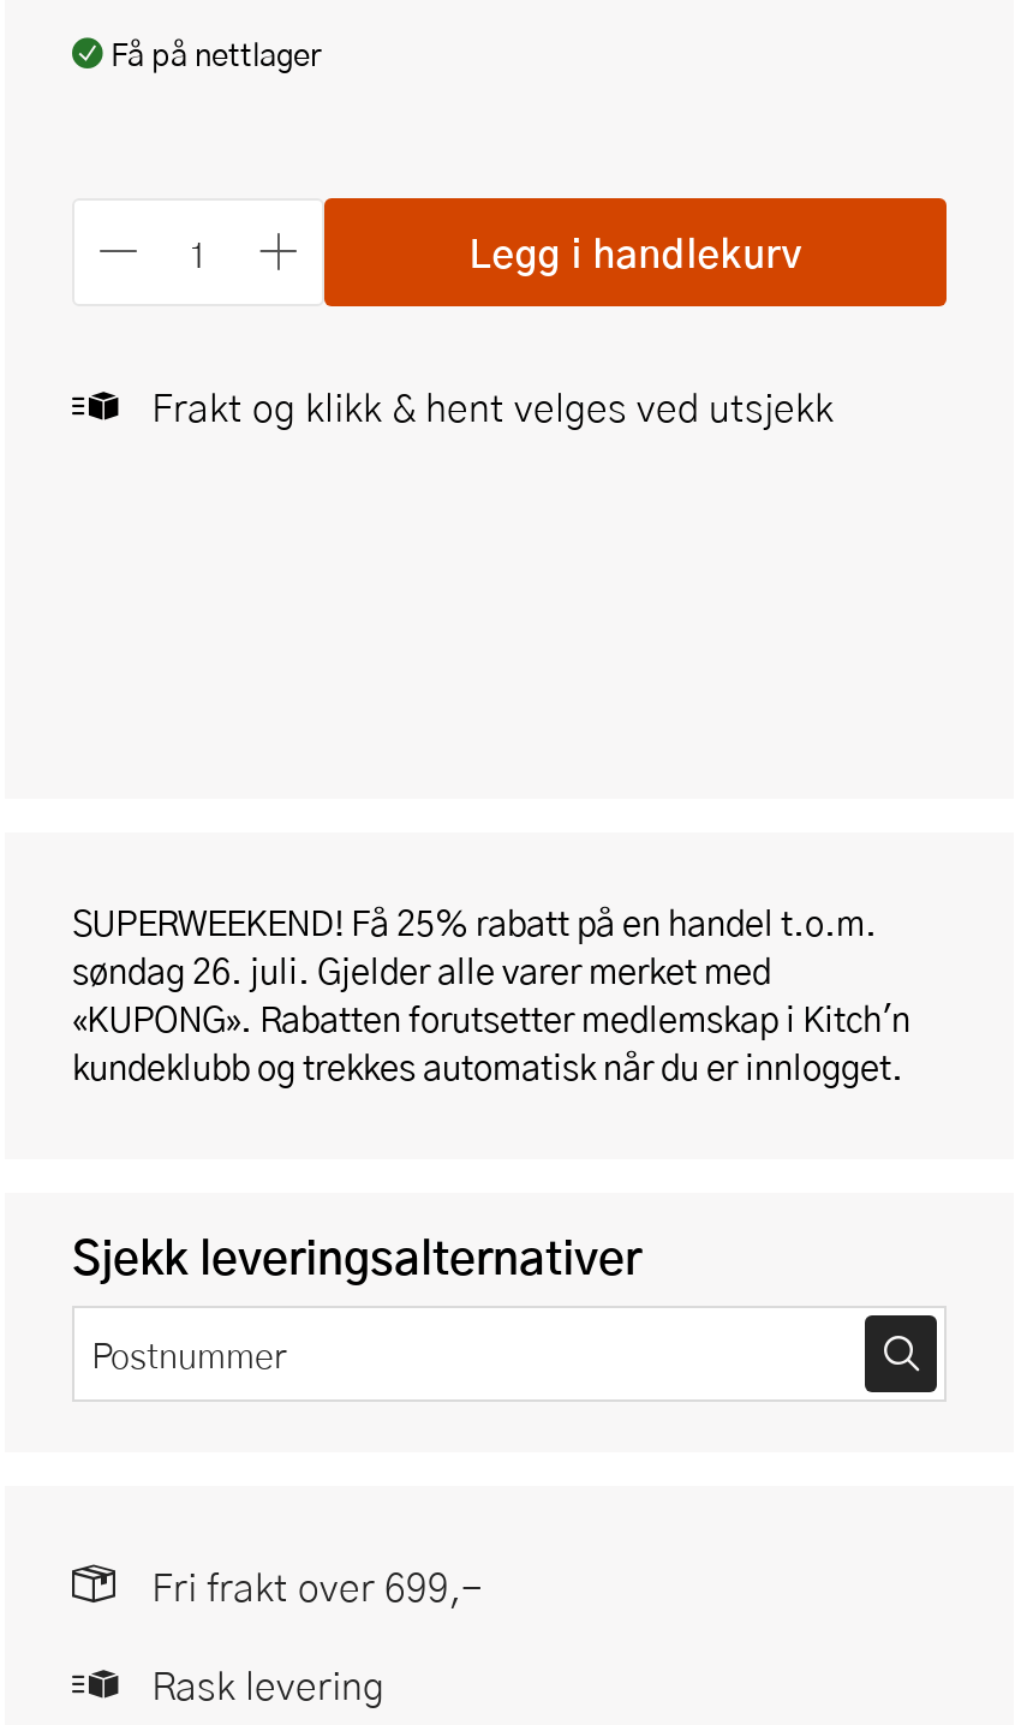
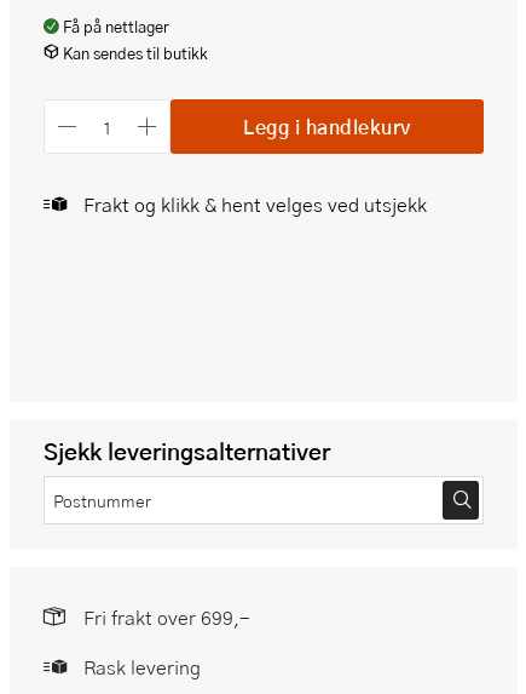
+ Kan sendes til butikk

- SUPERWEEKEND! Få 25% rabatt på en handel t.o.m.
- søndag 26. juli. Gjelder alle varer merket med
- «KUPONG». Rabatten forutsetter medlemskap i Kitch'n
- kundeklubb og trekkes automatisk når du er innlogget.
